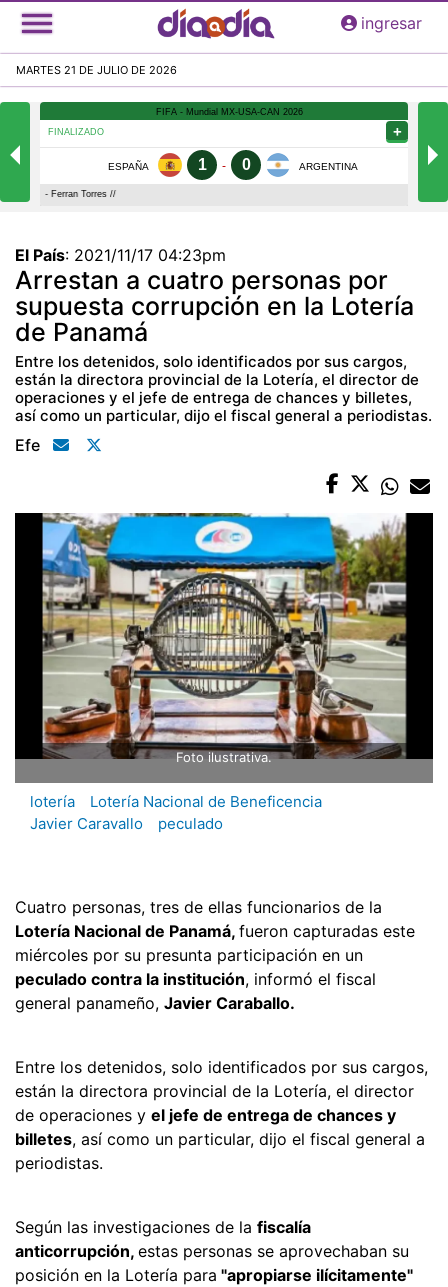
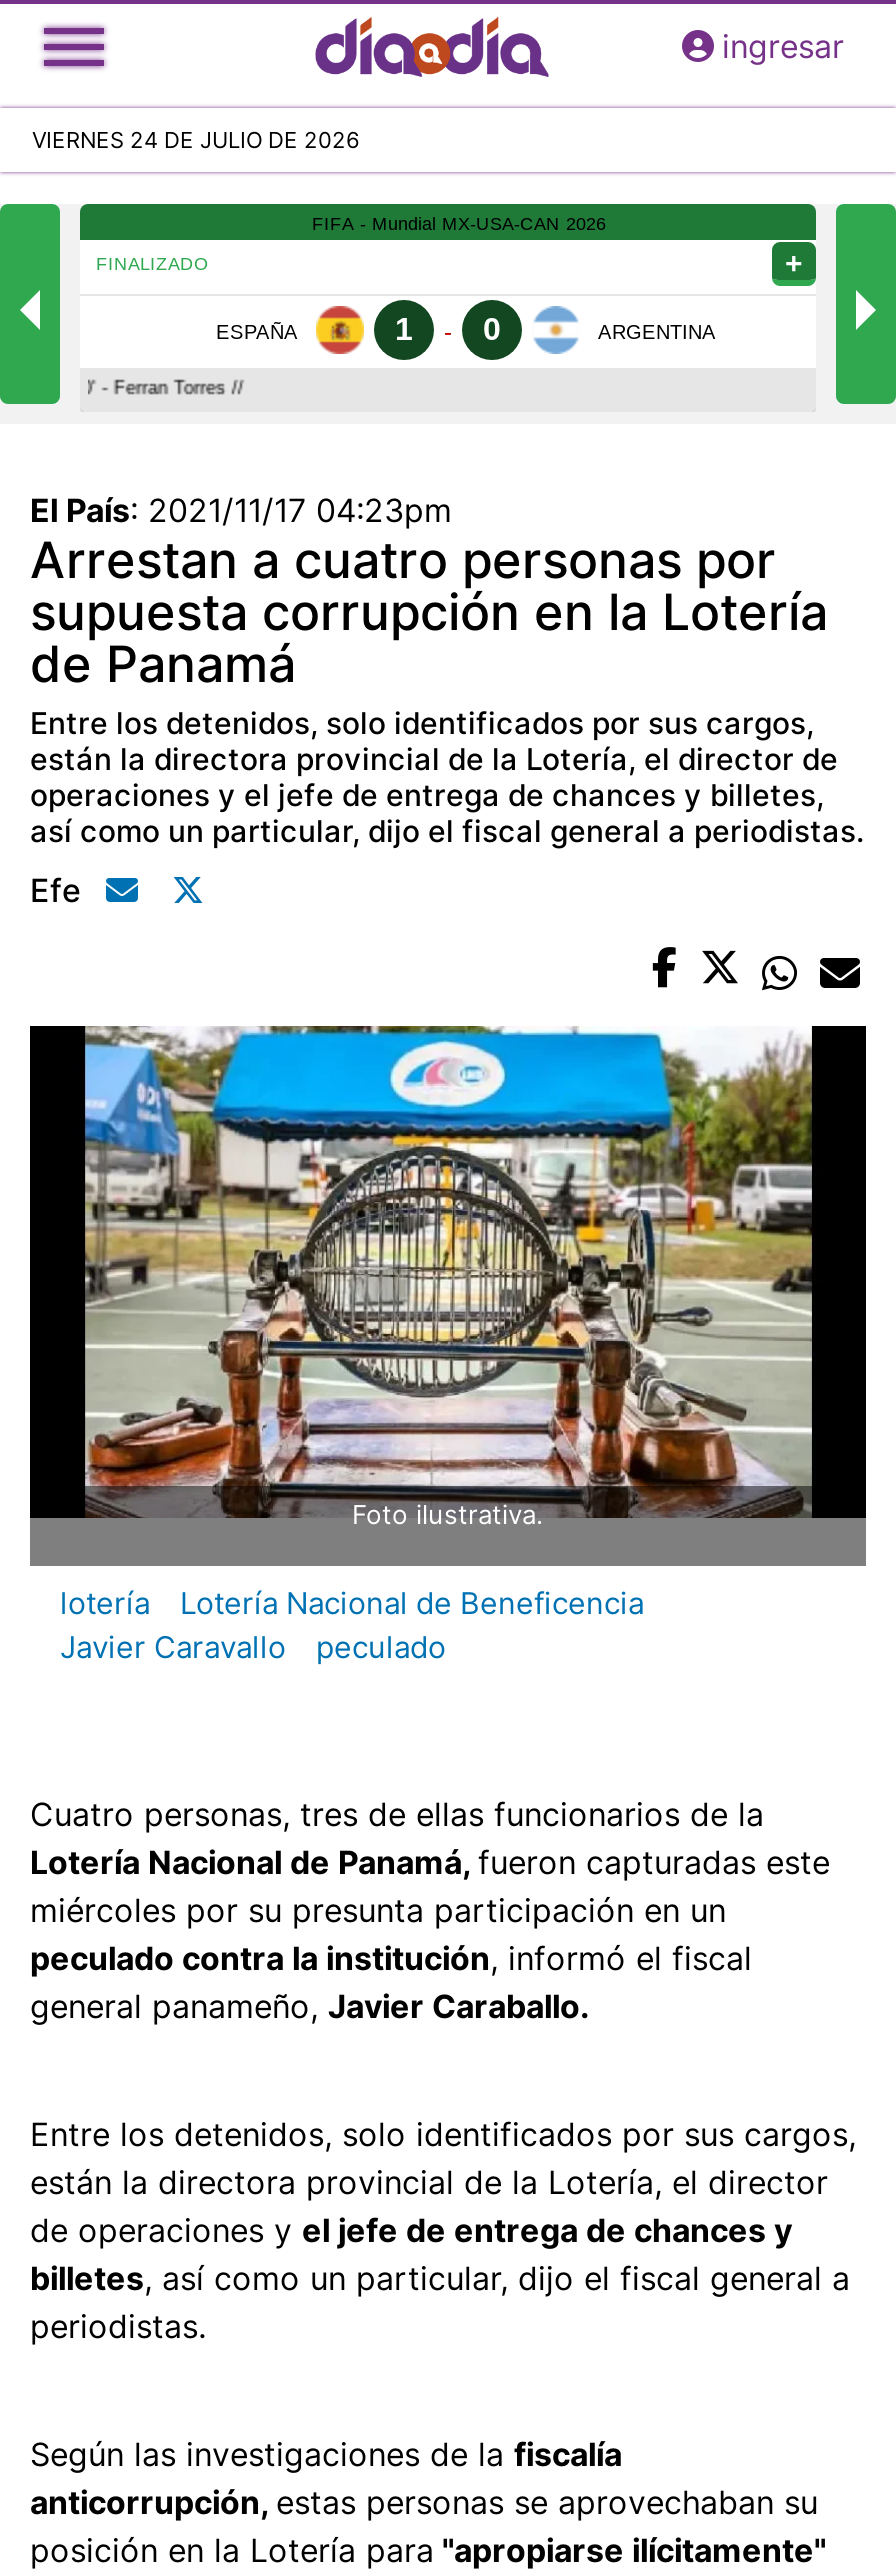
- MARTES 21 DE JULIO DE 2026
+ VIERNES 24 DE JULIO DE 2026
